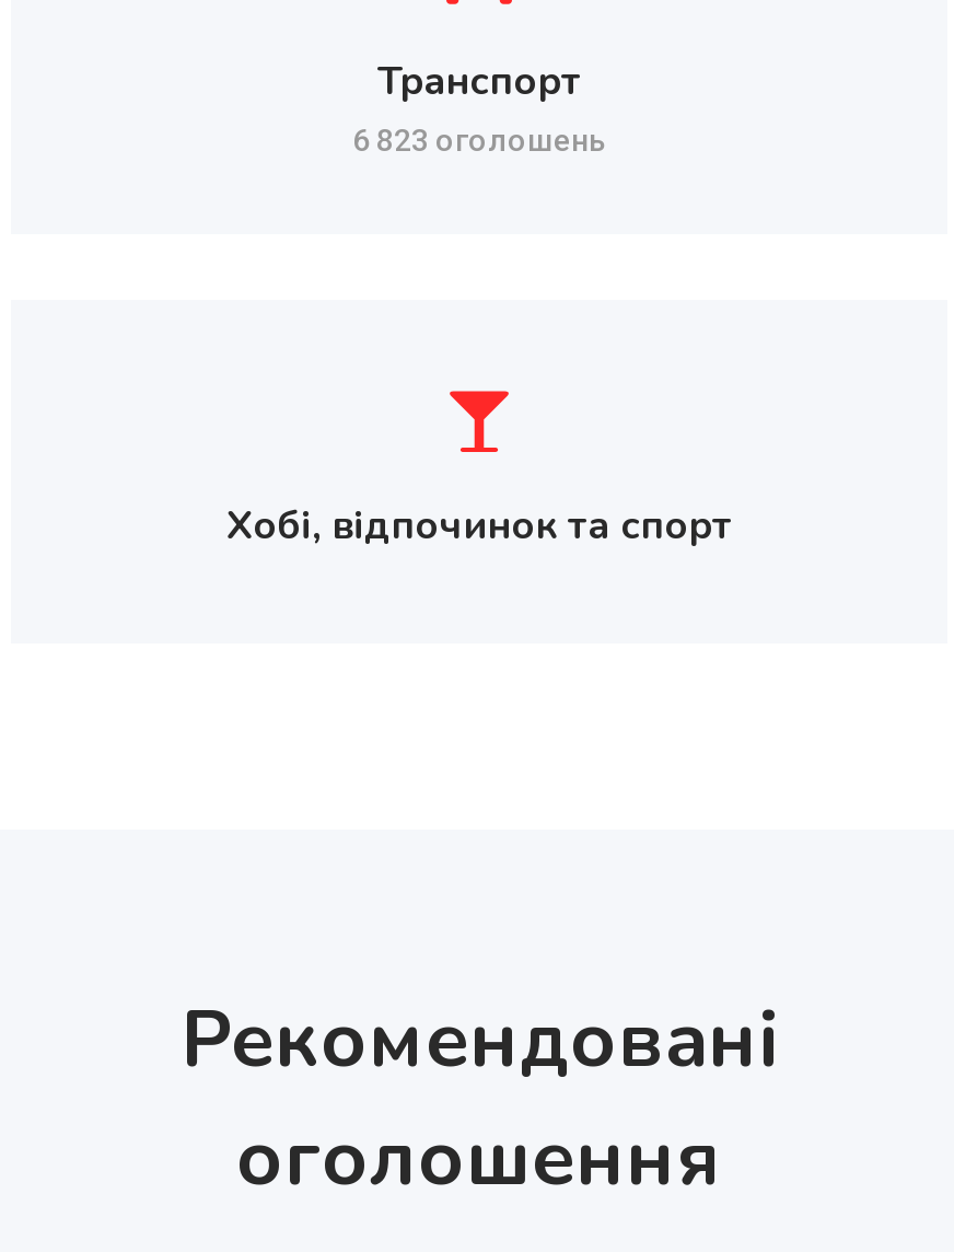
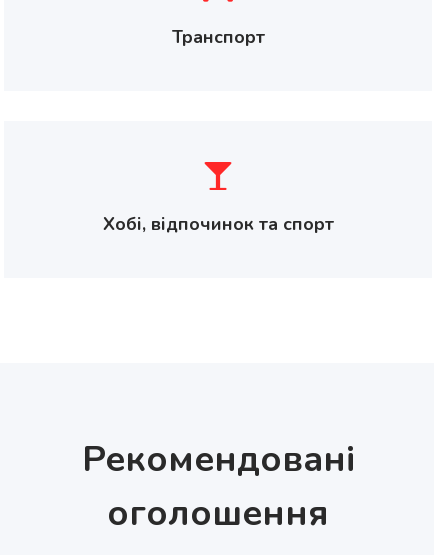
- 6 823 оголошень
